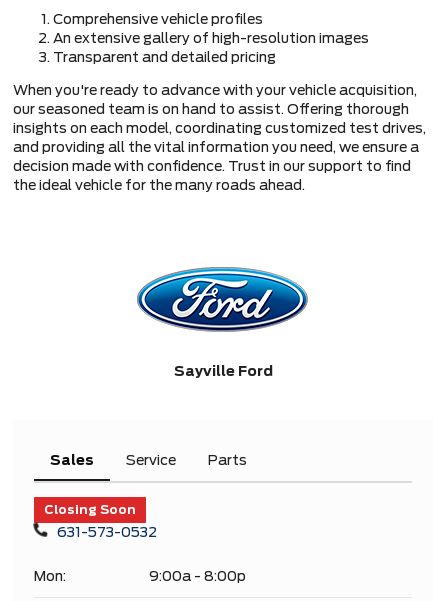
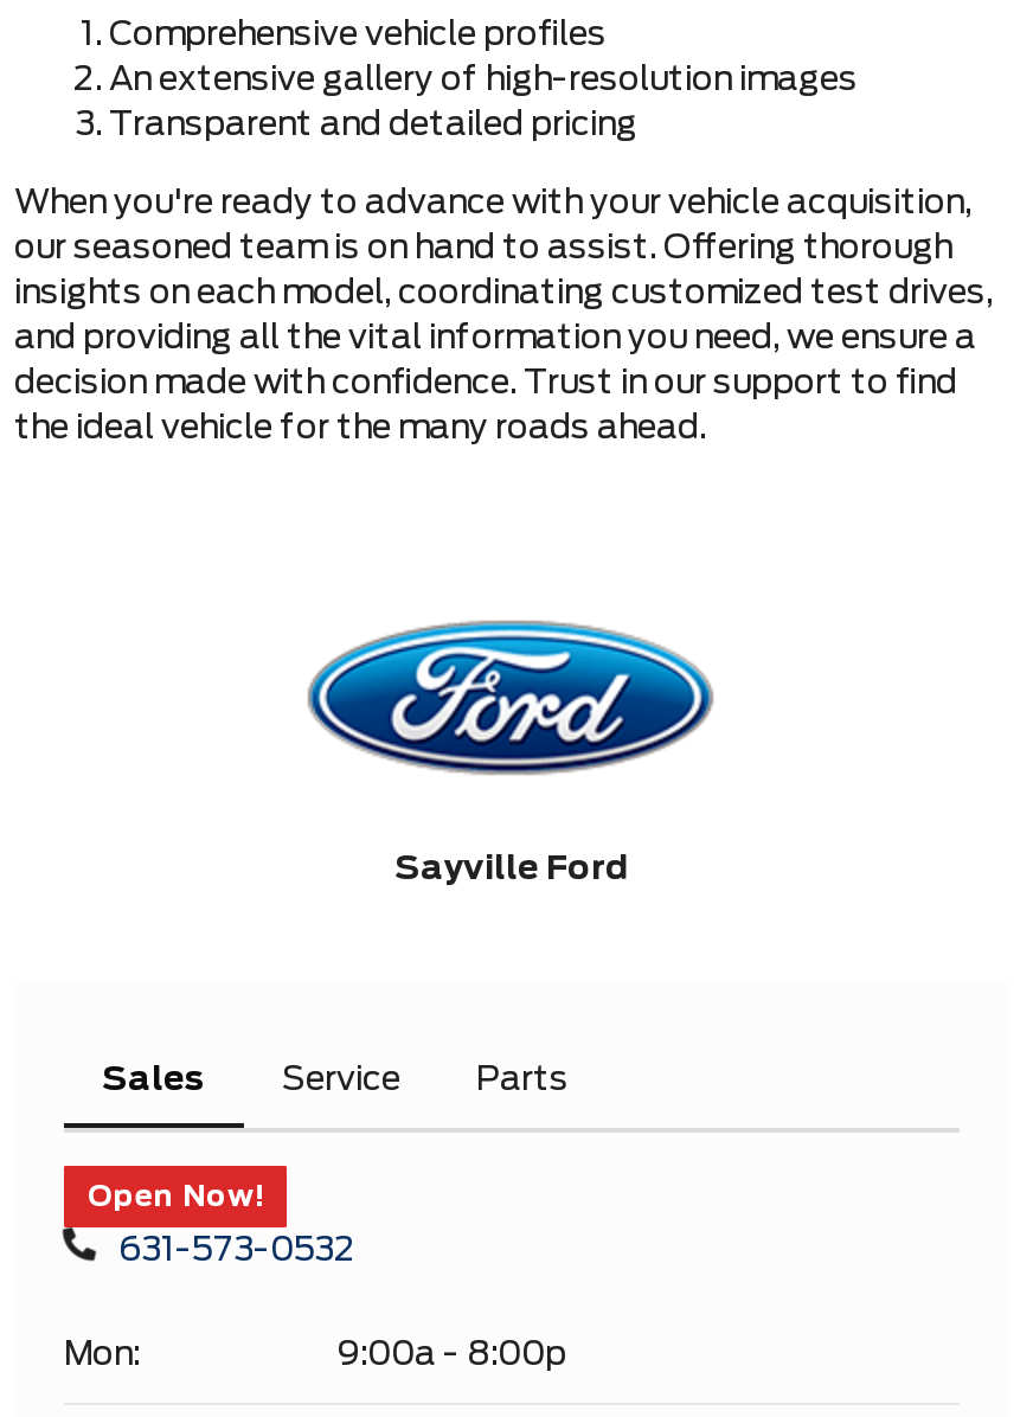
- Closing Soon
+ Open Now!
